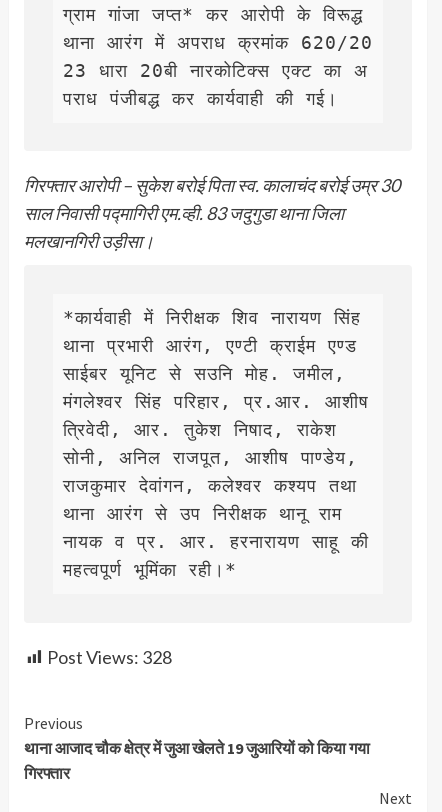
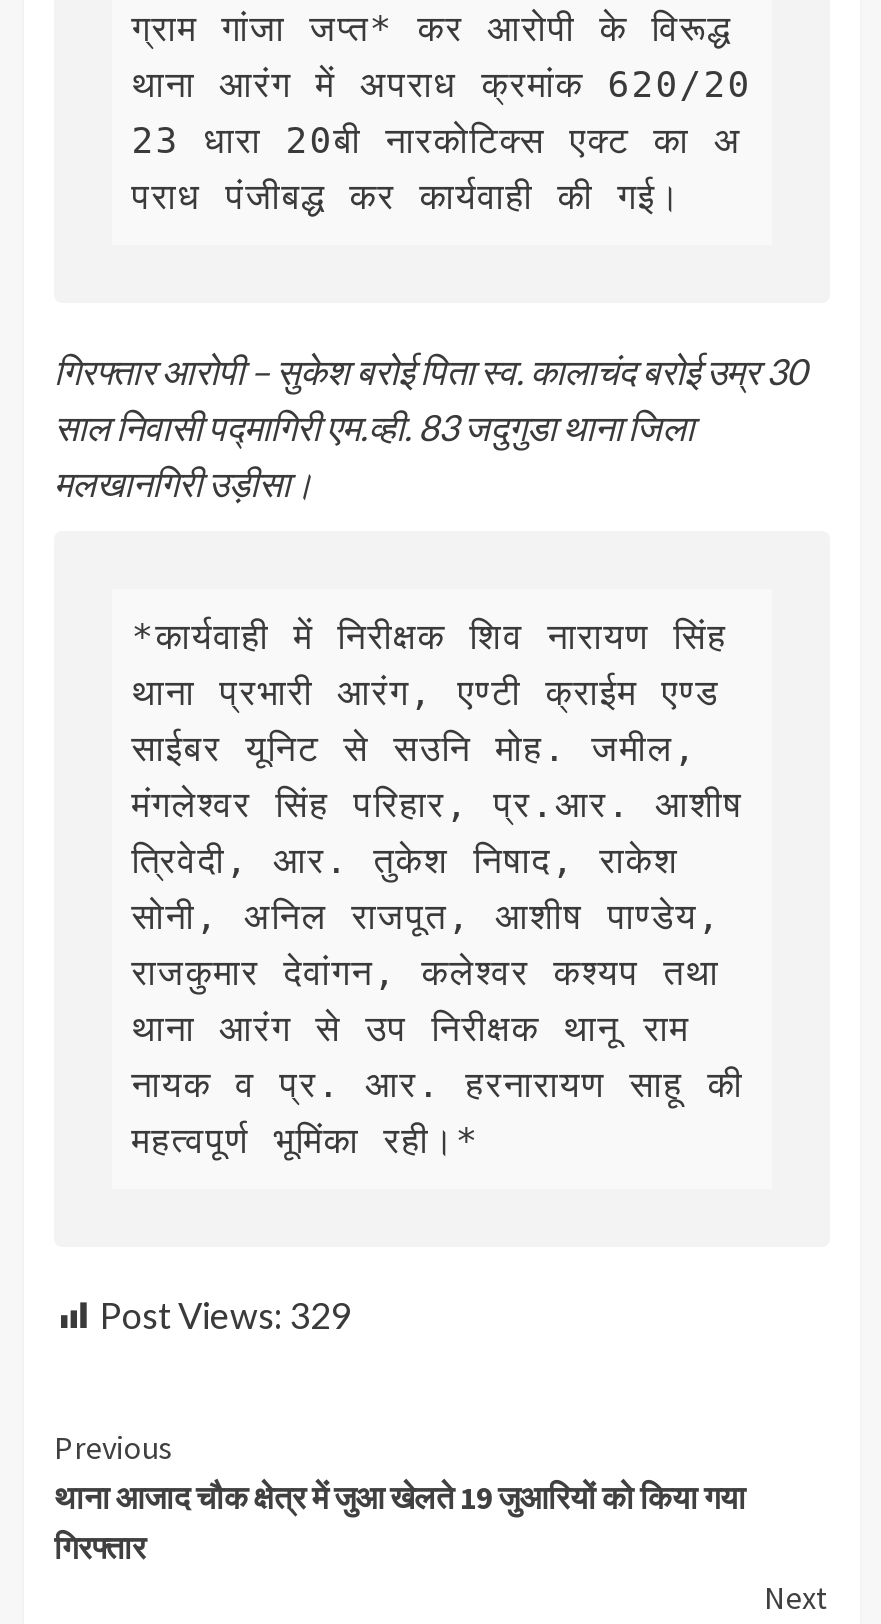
- Post Views: 328
+ Post Views: 329
